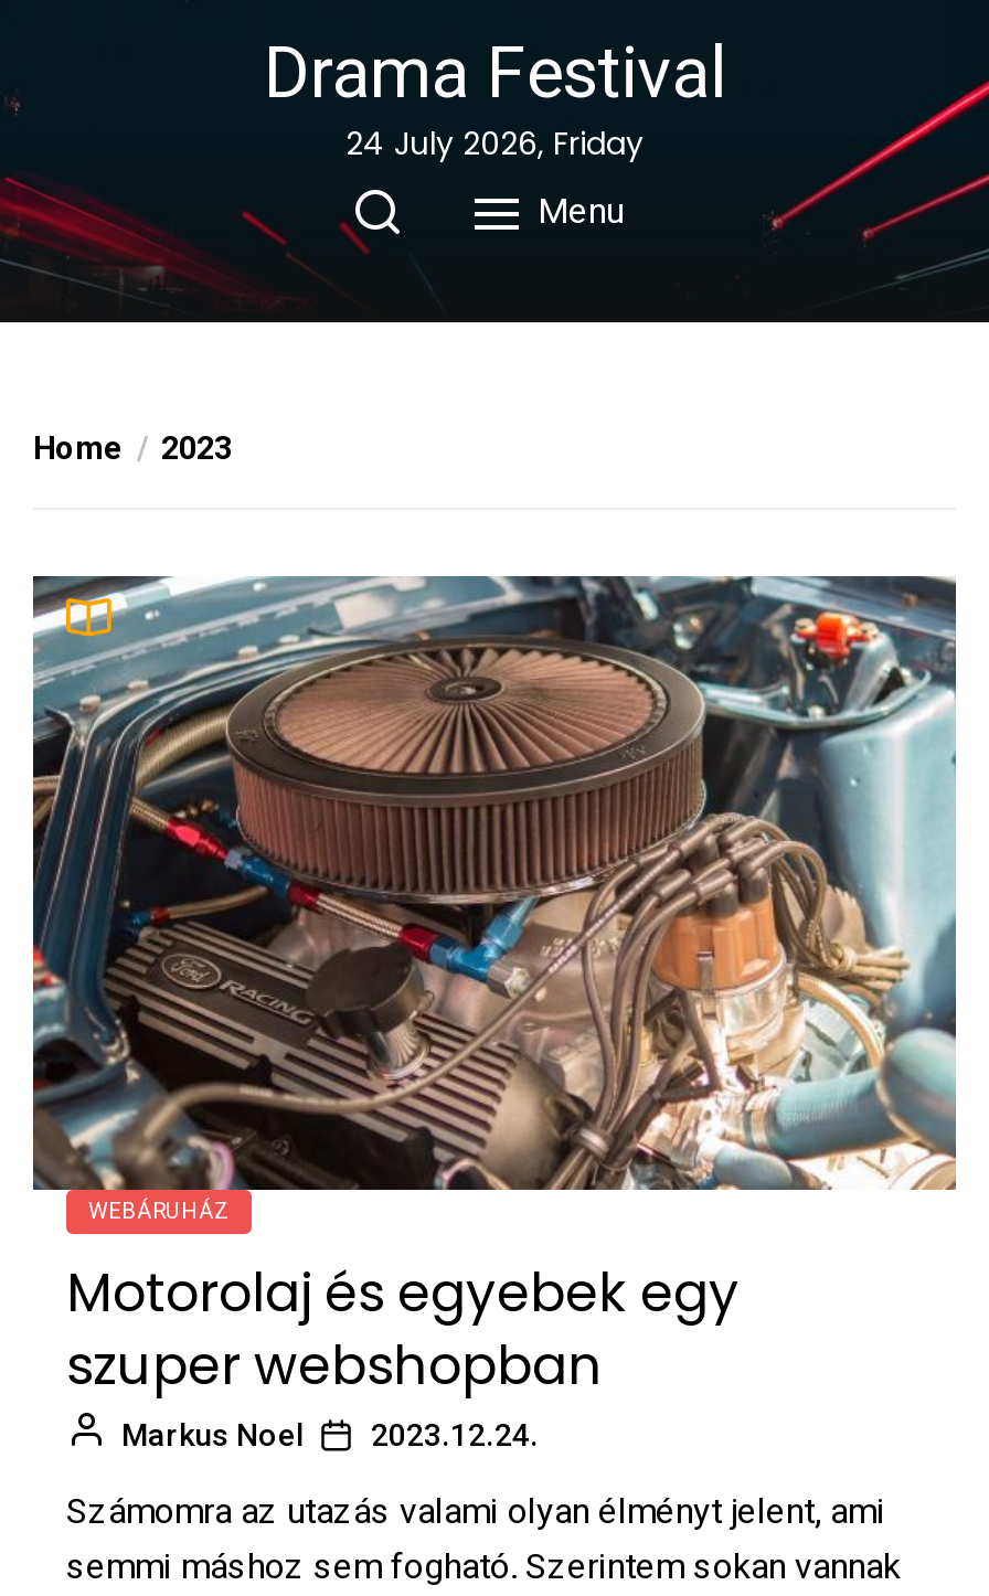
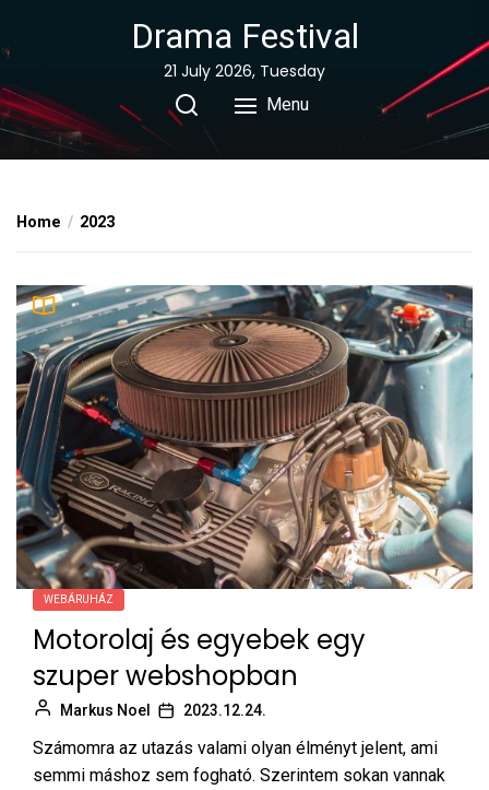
- 24 July 2026, Friday
+ 21 July 2026, Tuesday
